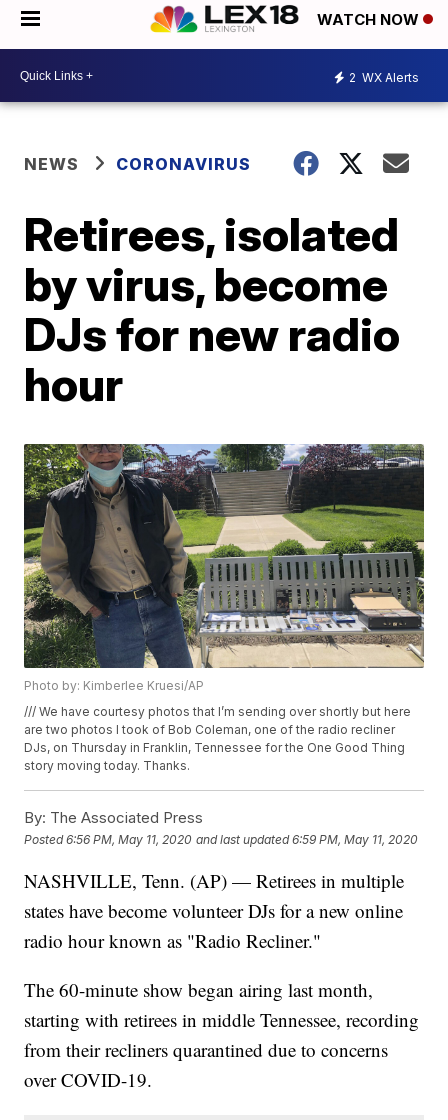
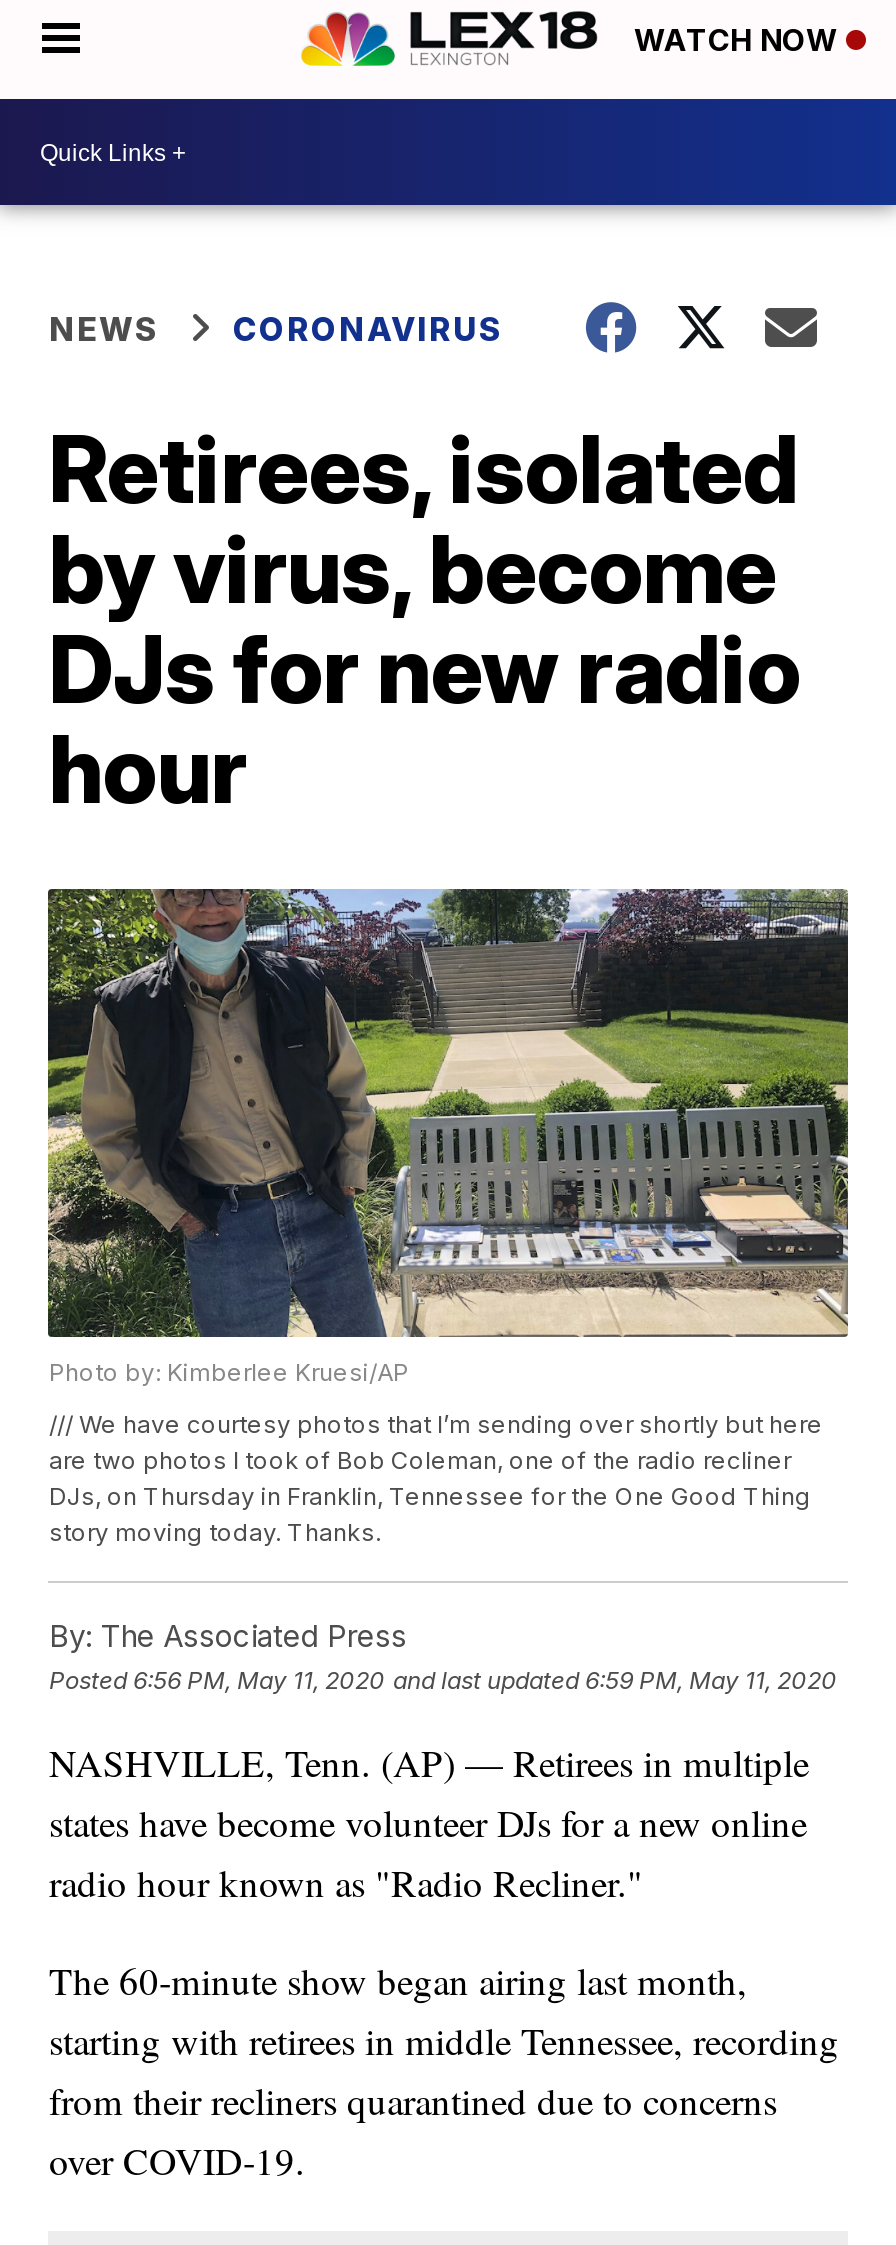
- 2 WX Alerts
